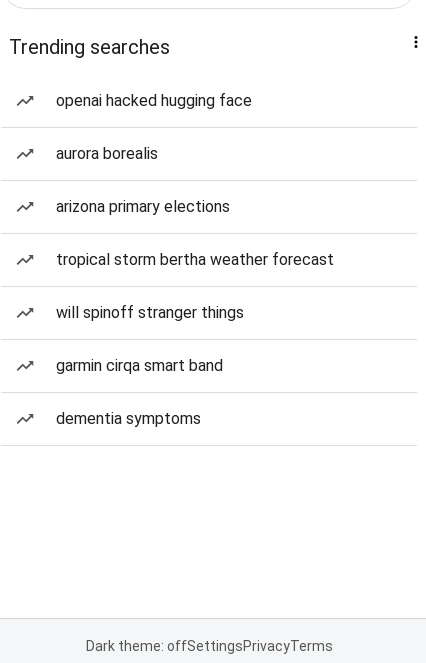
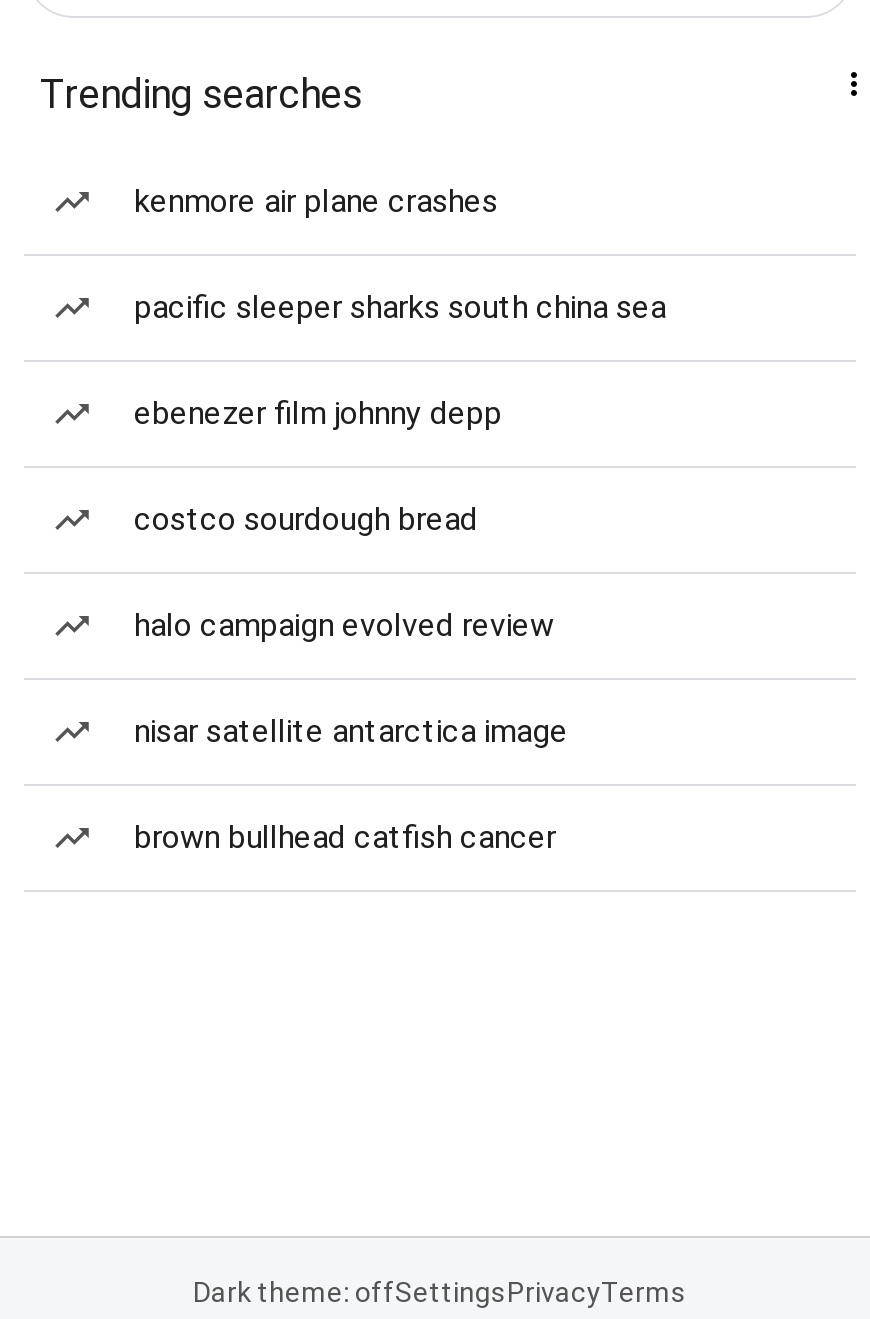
- openai hacked hugging face
+ kenmore air plane crashes

- aurora borealis
+ pacific sleeper sharks south china sea

- arizona primary elections
+ ebenezer film johnny depp

- tropical storm bertha weather forecast
+ costco sourdough bread

- will spinoff stranger things
+ halo campaign evolved review

- garmin cirqa smart band
+ nisar satellite antarctica image

- dementia symptoms
+ brown bullhead catfish cancer
